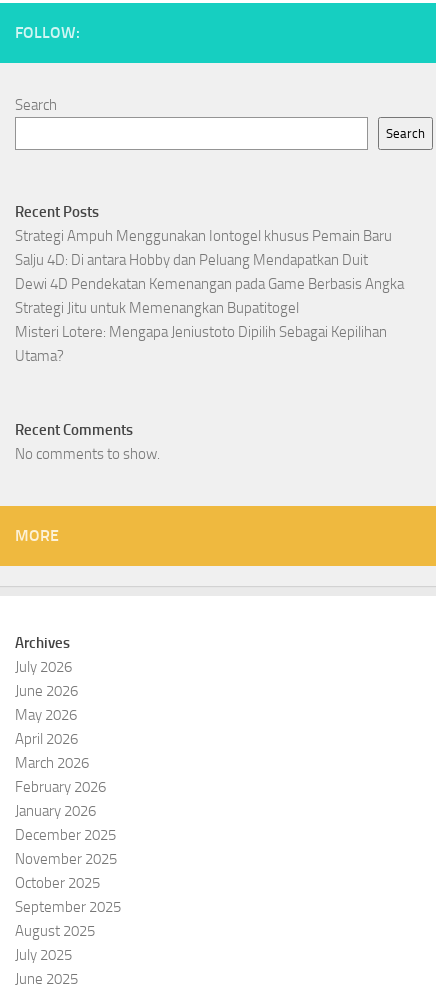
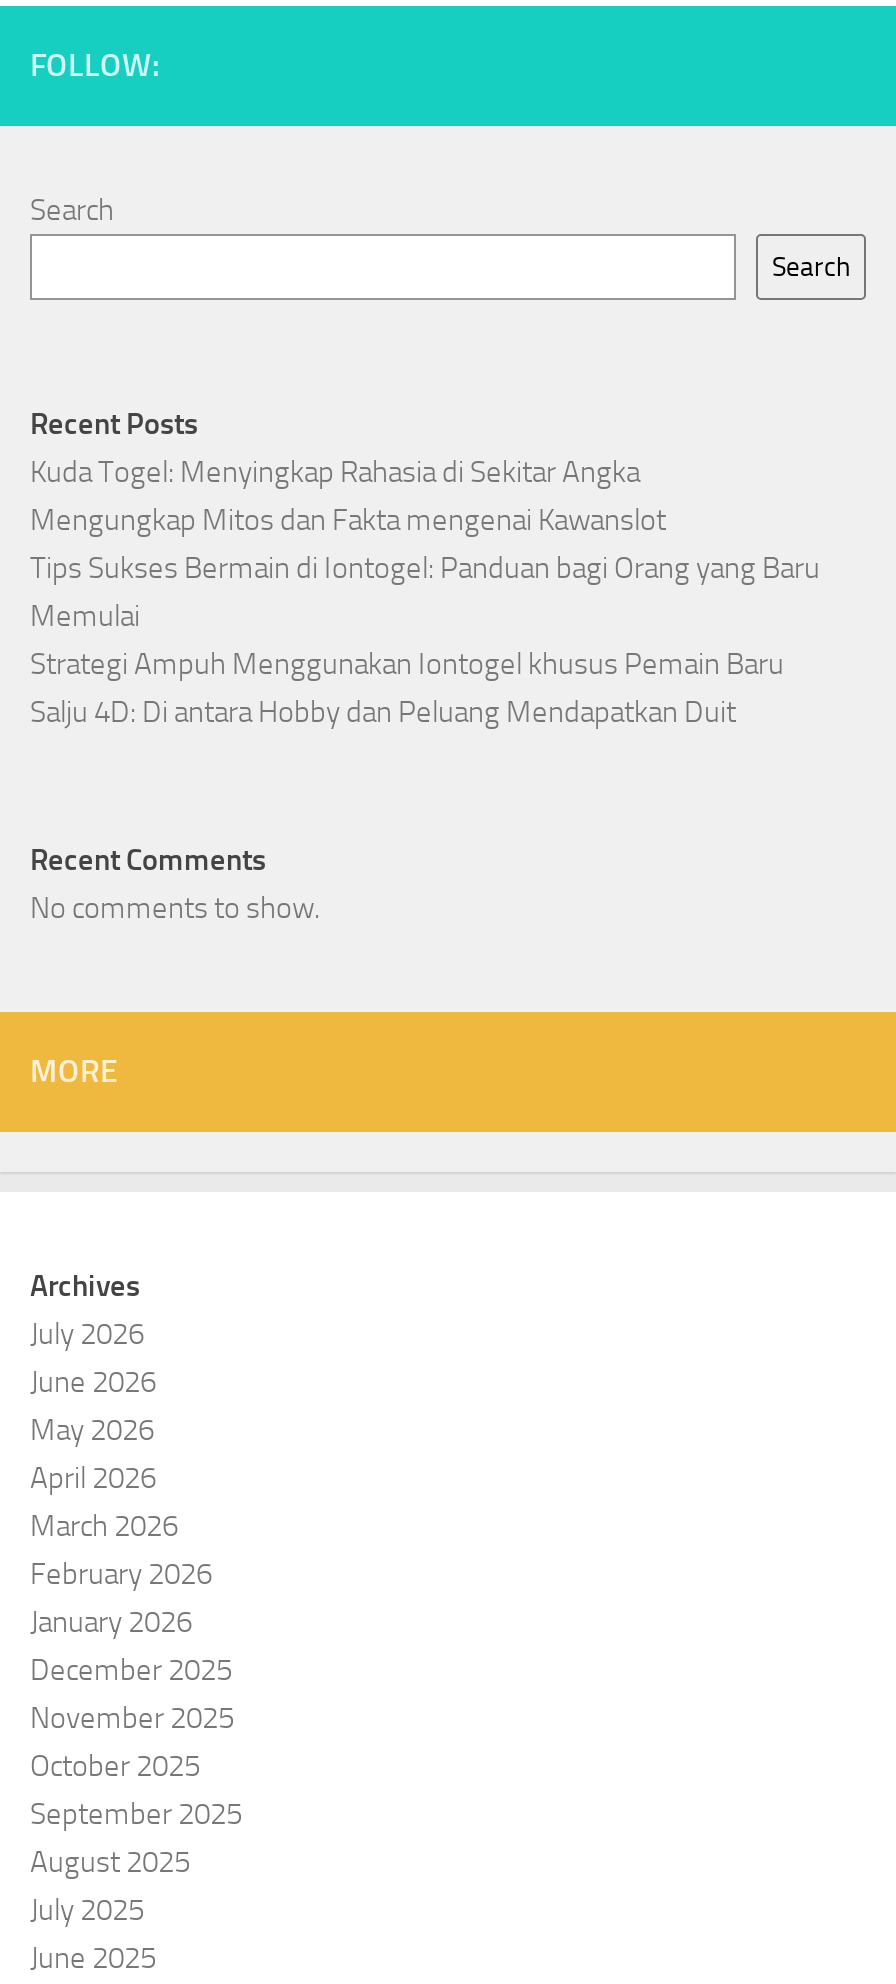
+ Kuda Togel: Menyingkap Rahasia di Sekitar Angka
+ Mengungkap Mitos dan Fakta mengenai Kawanslot
+ Tips Sukses Bermain di Iontogel: Panduan bagi Orang yang Baru
+ Memulai

moved down: Strategi Ampuh Menggunakan Iontogel khusus Pemain Baru | Salju 4D: Di antara Hobby dan Peluang Mendapatkan Duit

- Dewi 4D Pendekatan Kemenangan pada Game Berbasis Angka
- Strategi Jitu untuk Memenangkan Bupatitogel
- Misteri Lotere: Mengapa Jeniustoto Dipilih Sebagai Kepilihan
- Utama?
